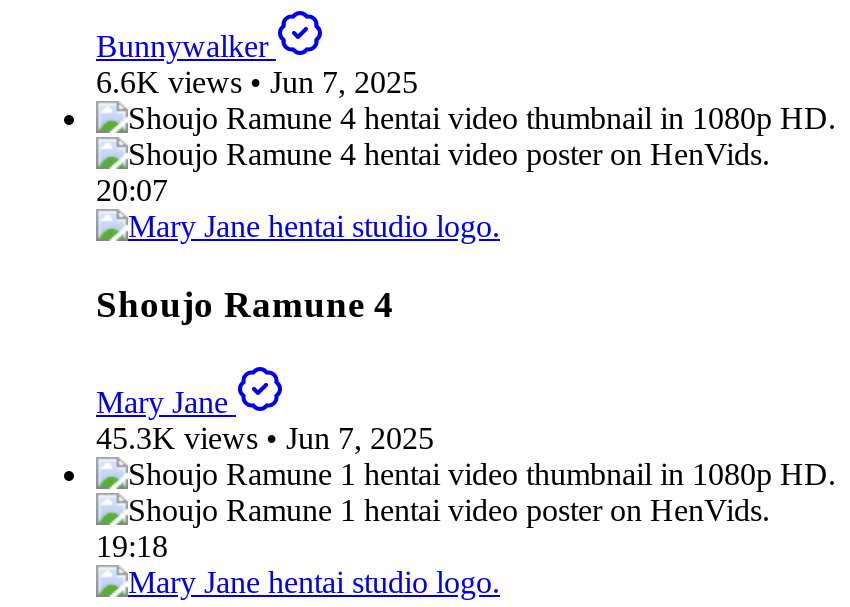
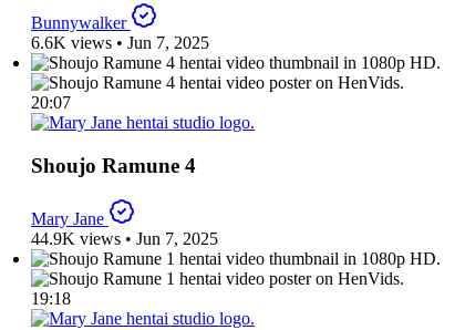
- 45.3K views • Jun 7, 2025
+ 44.9K views • Jun 7, 2025
